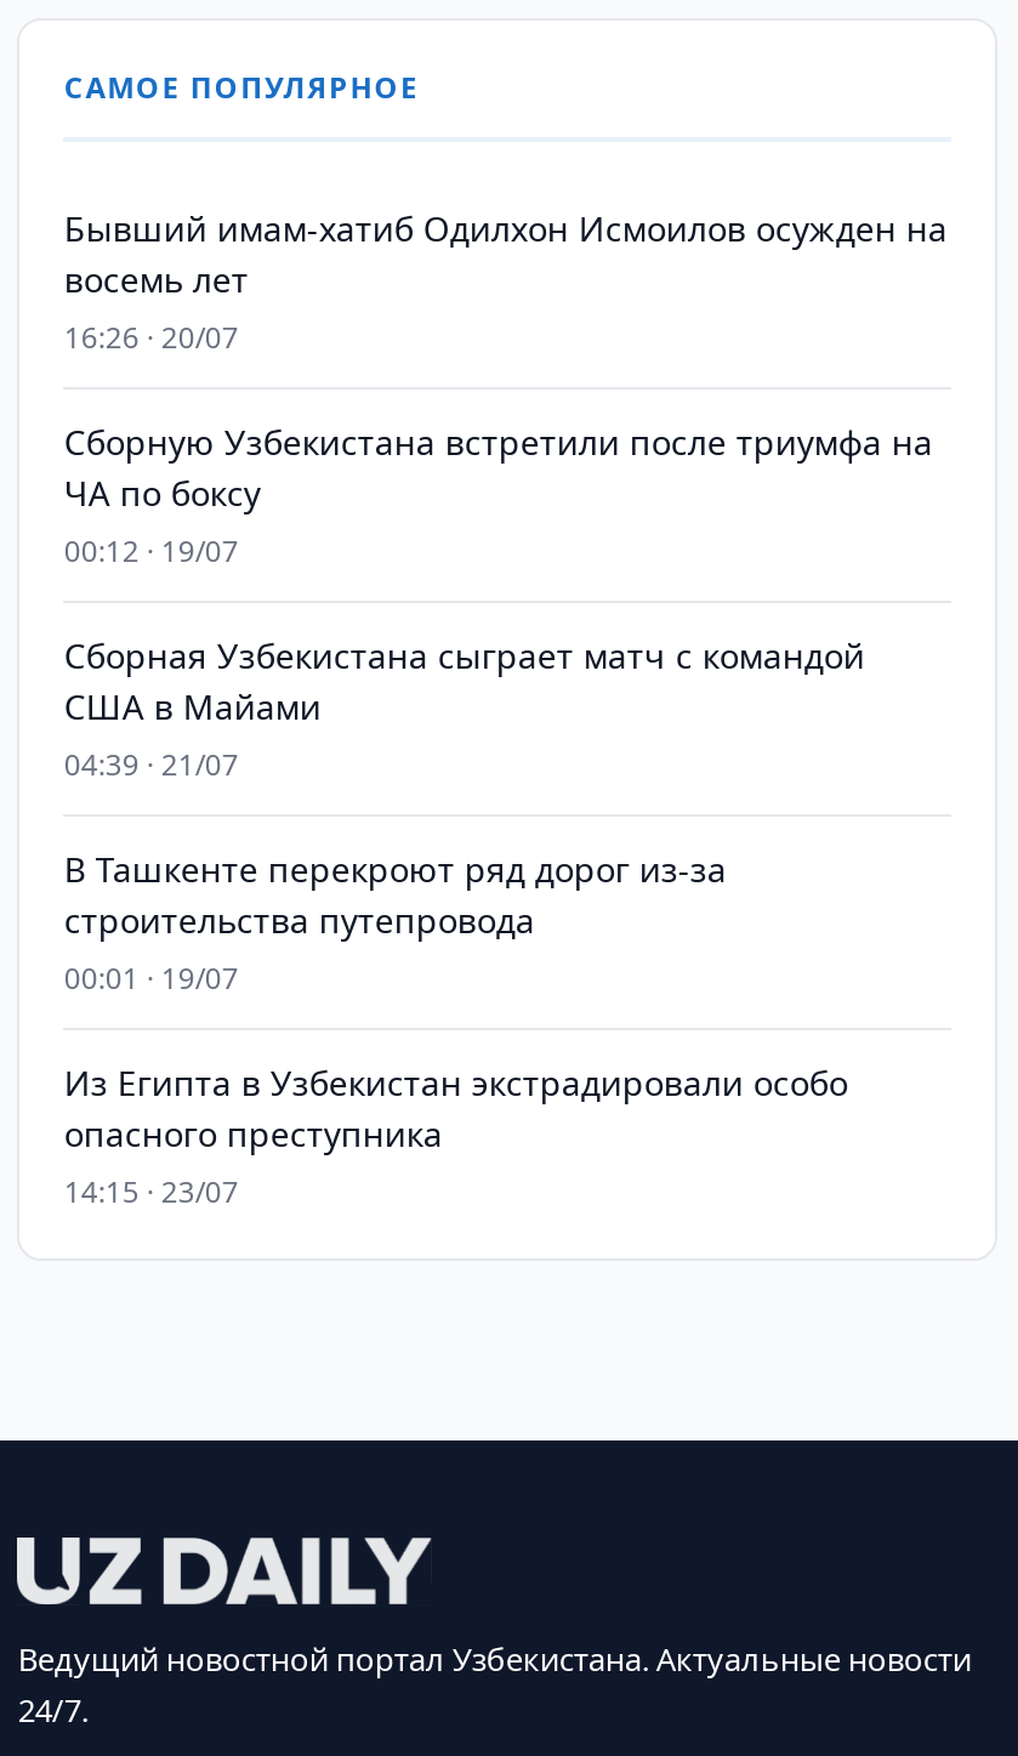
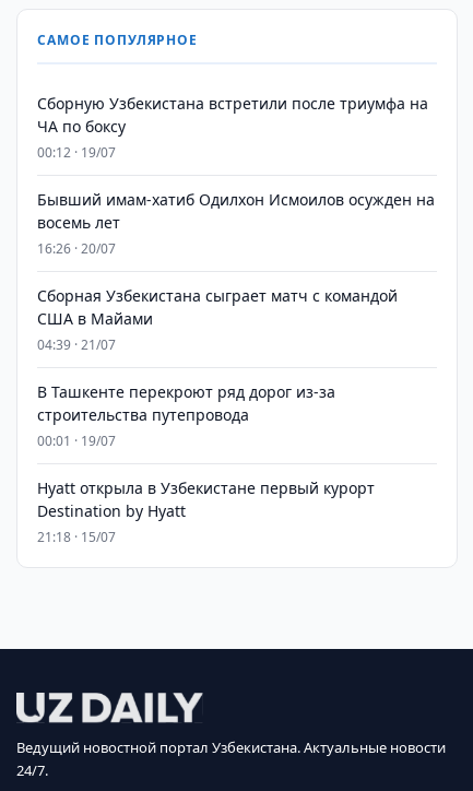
moved down: Бывший имам-хатиб Одилхон Исмоилов осужден на | восемь лет | 16:26 · 20/07

moved up: Сборную Узбекистана встретили после триумфа на | ЧА по боксу | 00:12 · 19/07

- Из Египта в Узбекистан экстрадировали особо
- опасного преступника
- 14:15 · 23/07
+ Hyatt открыла в Узбекистане первый курорт
+ Destination by Hyatt
+ 21:18 · 15/07
